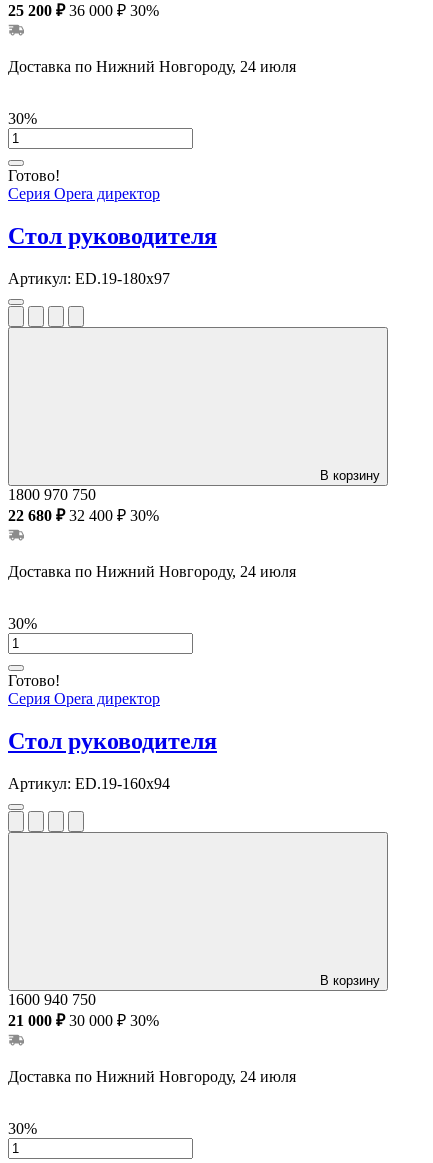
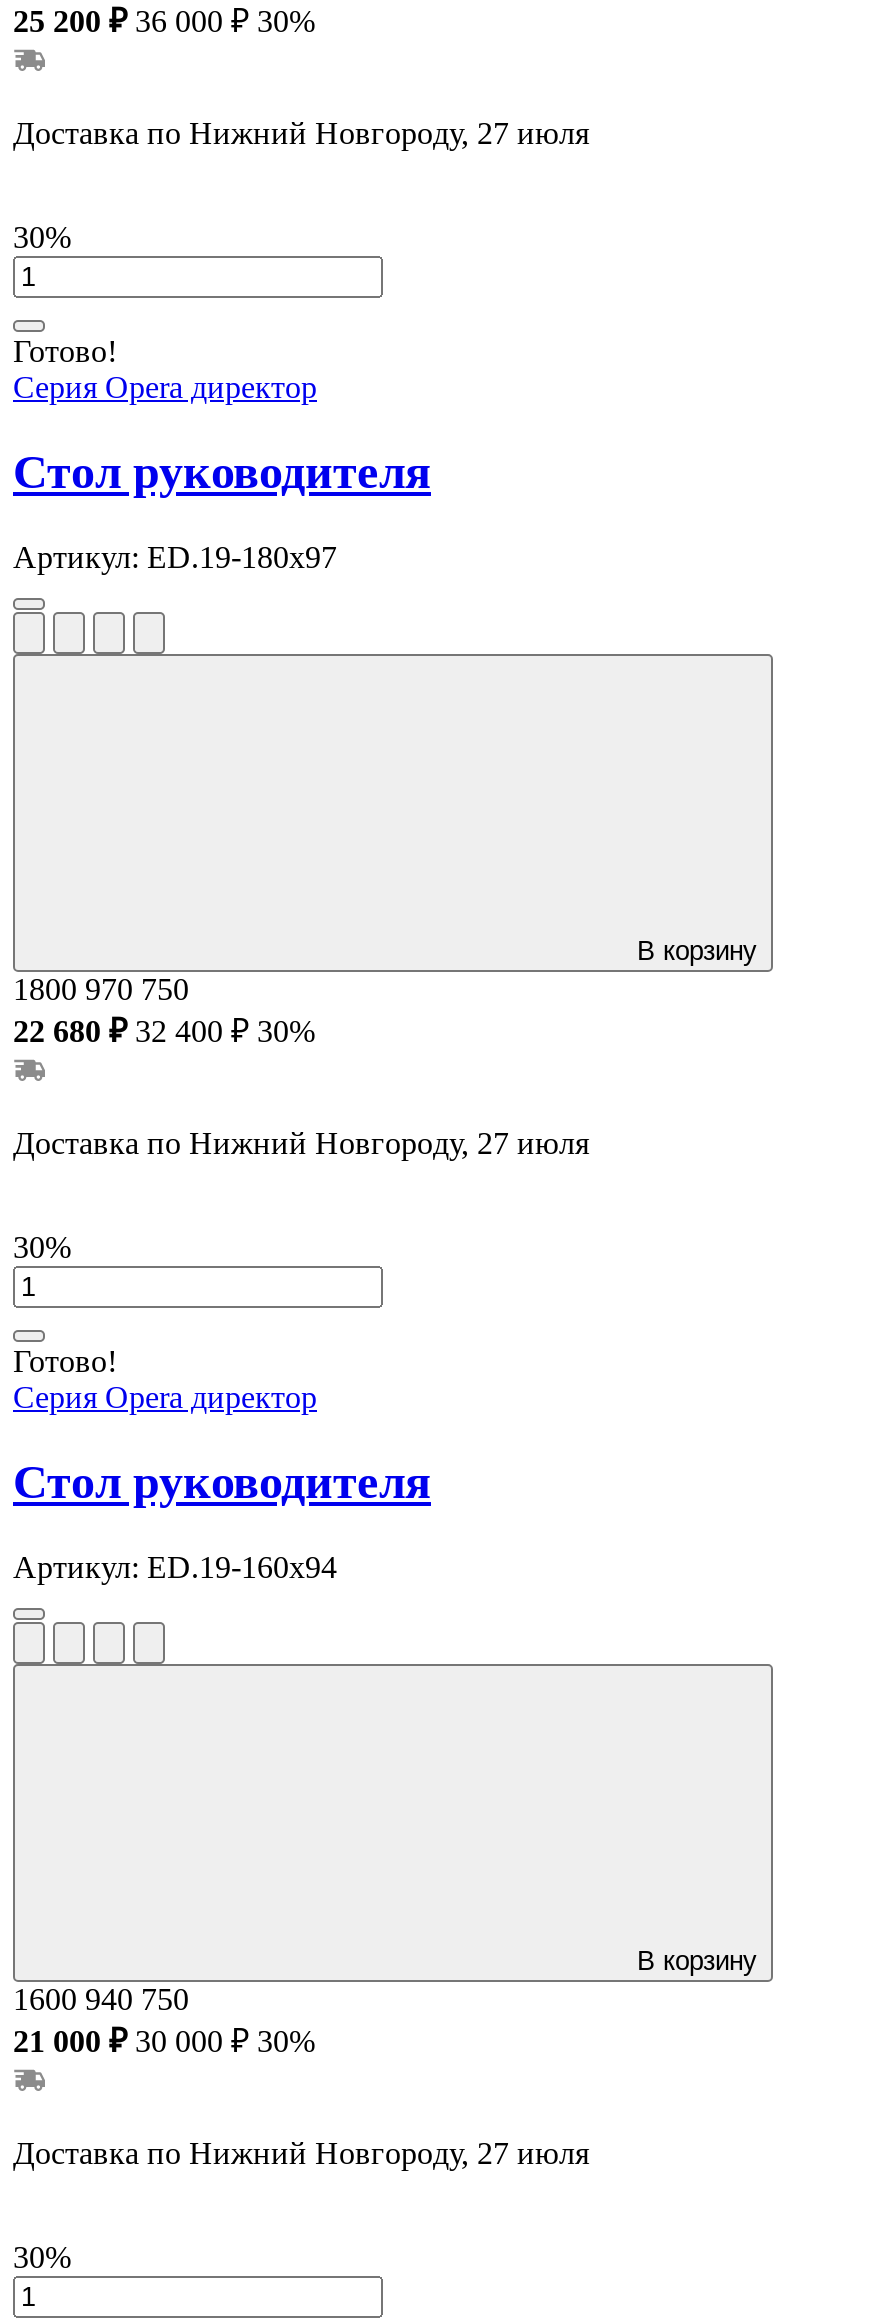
- Доставка по Нижний Новгороду, 24 июля
+ Доставка по Нижний Новгороду, 27 июля

- Доставка по Нижний Новгороду, 24 июля
+ Доставка по Нижний Новгороду, 27 июля

- Доставка по Нижний Новгороду, 24 июля
+ Доставка по Нижний Новгороду, 27 июля
